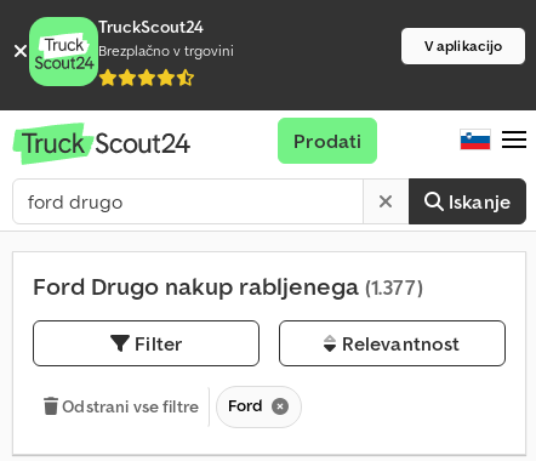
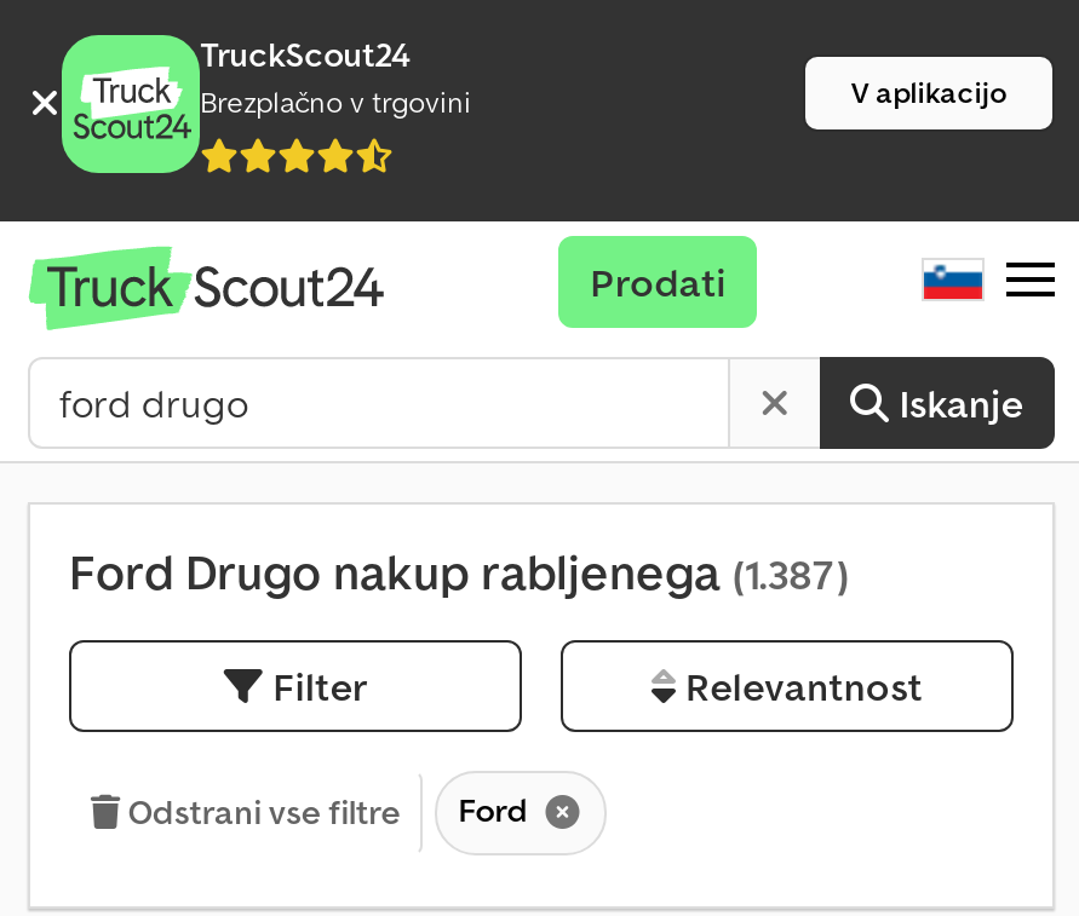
- Ford Drugo nakup rabljenega (1.377)
+ Ford Drugo nakup rabljenega (1.387)
